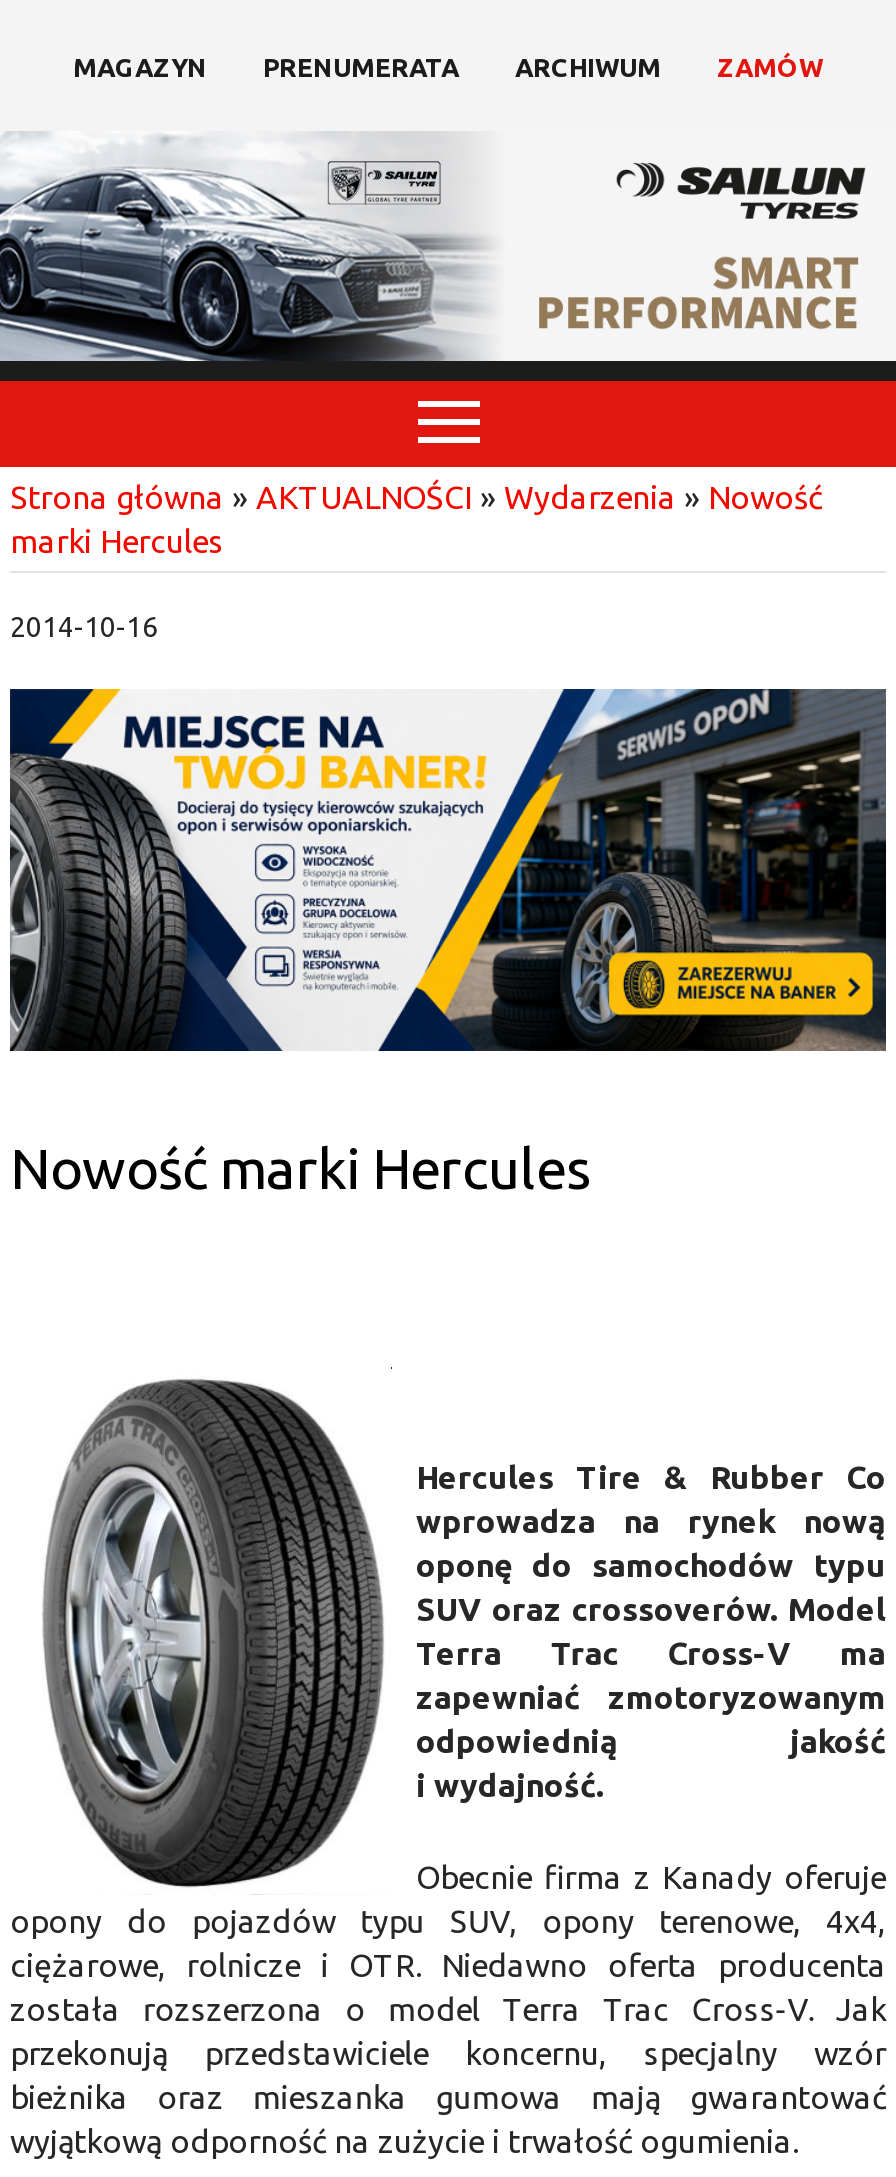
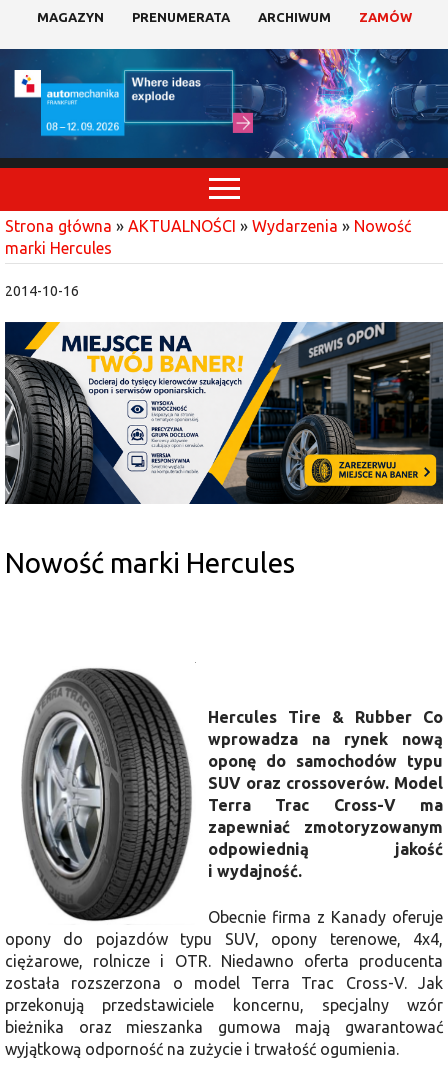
- [image]
+ [image]
